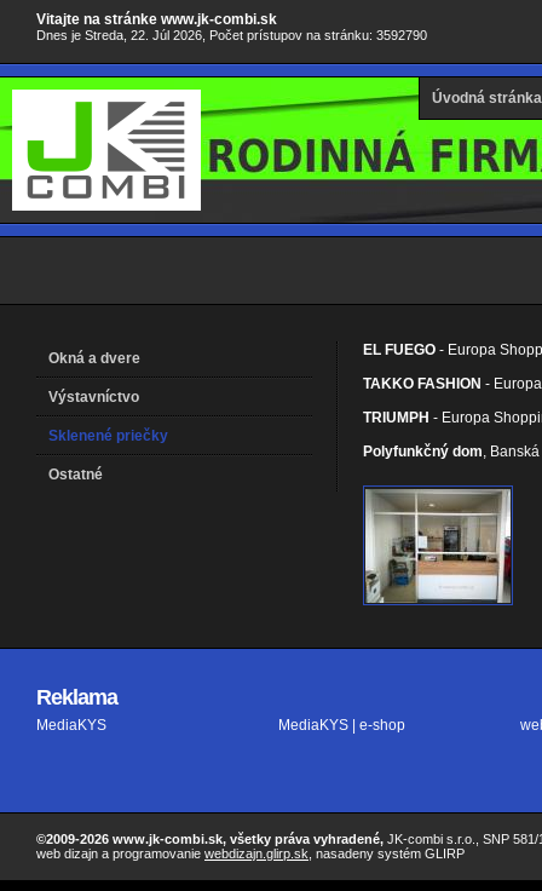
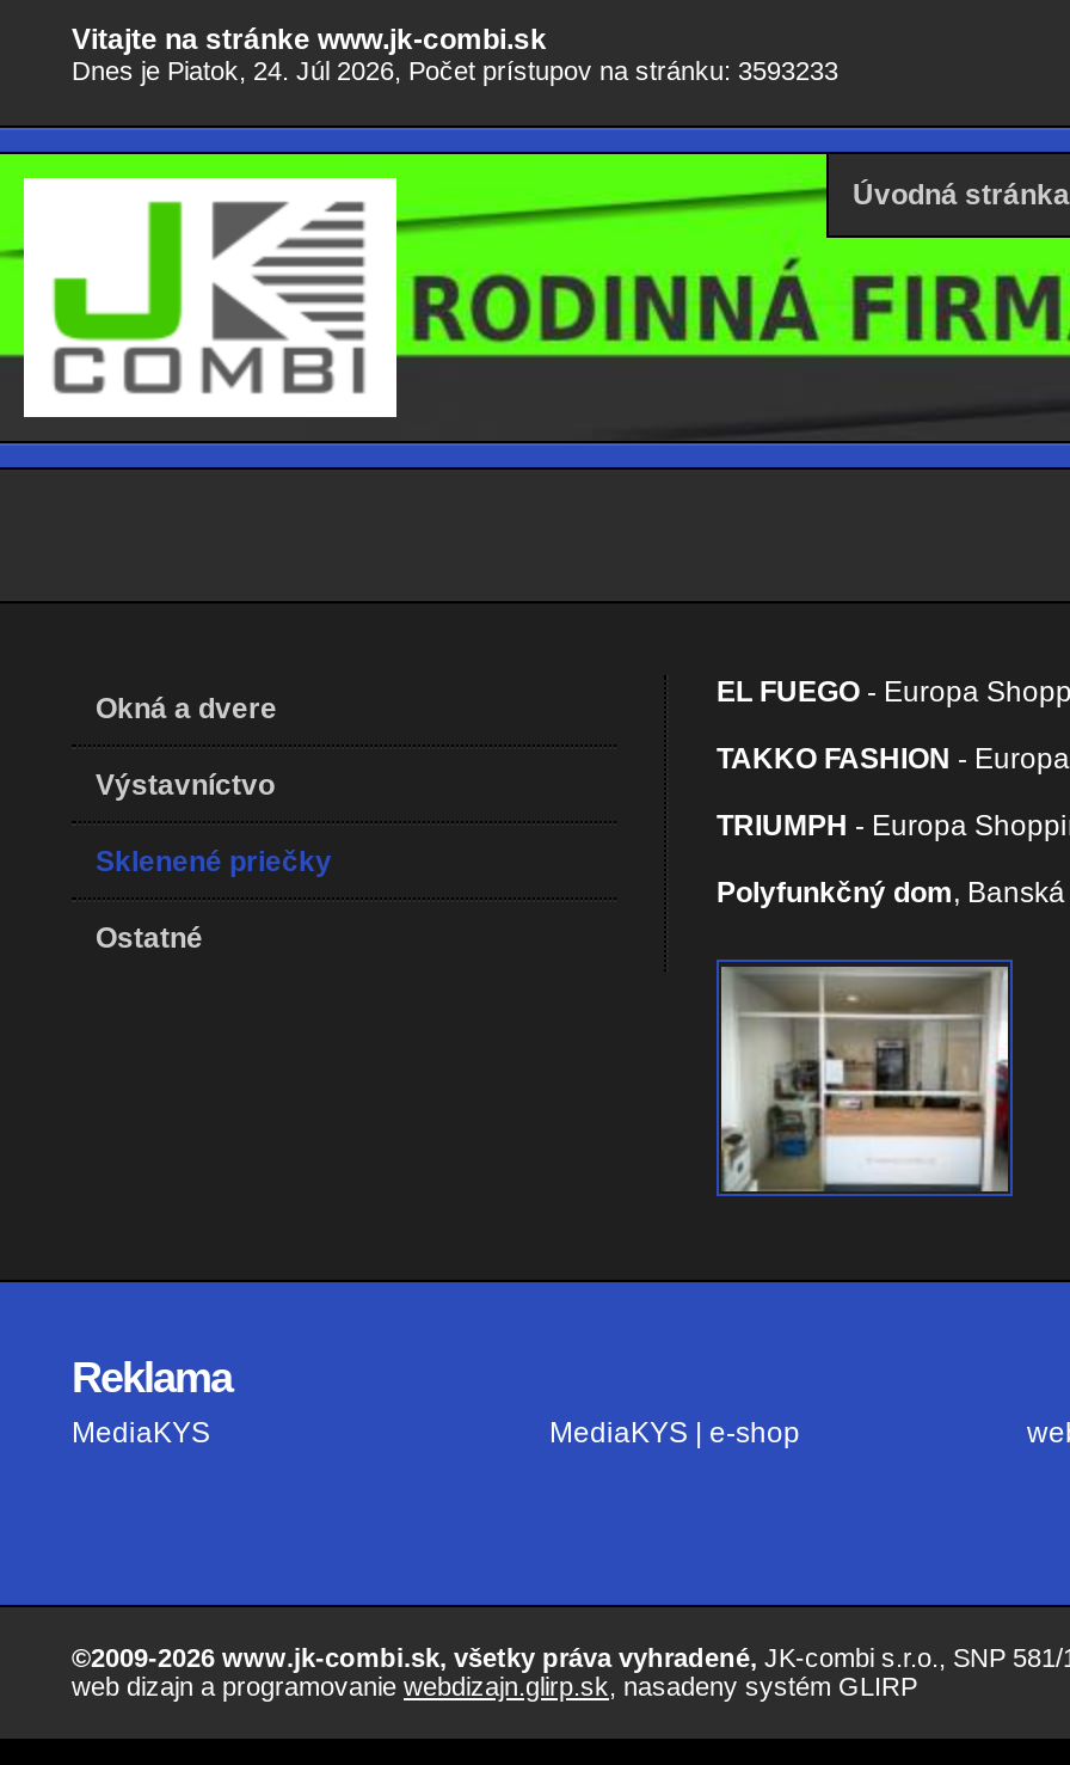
- Dnes je Streda, 22. Júl 2026, Počet prístupov na stránku: 3592790
+ Dnes je Piatok, 24. Júl 2026, Počet prístupov na stránku: 3593233
